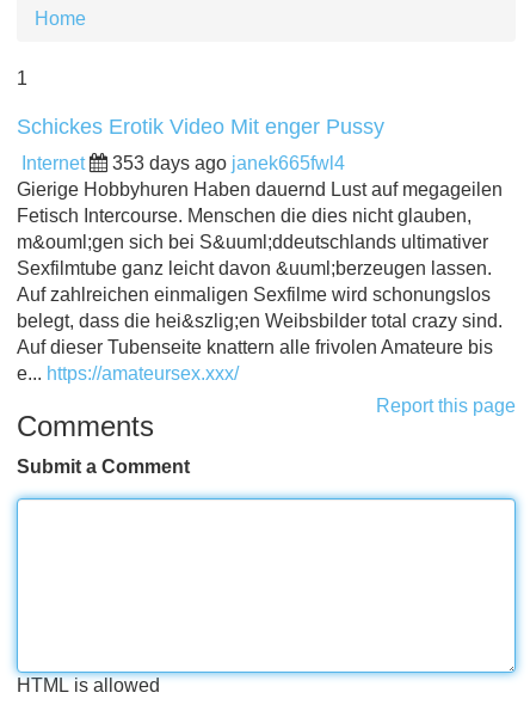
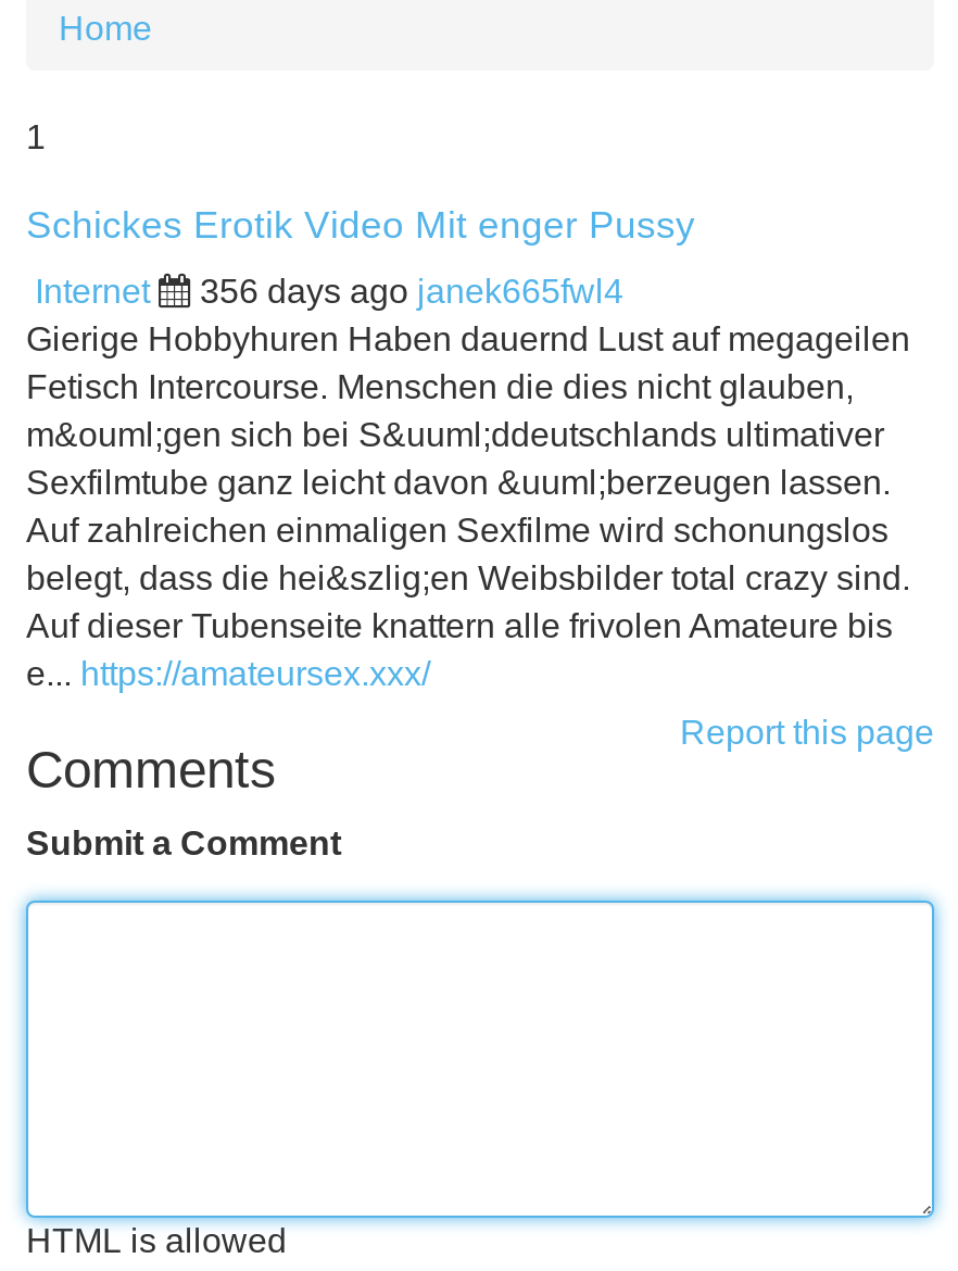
- 353 days ago janek665fwl4
+ 356 days ago janek665fwl4
